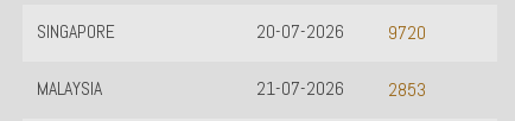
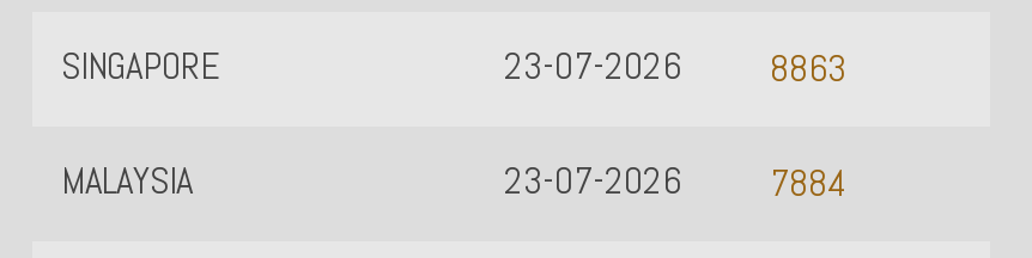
- 20-07-2026
+ 23-07-2026

- 9720
+ 8863

- 21-07-2026
+ 23-07-2026

- 2853
+ 7884
